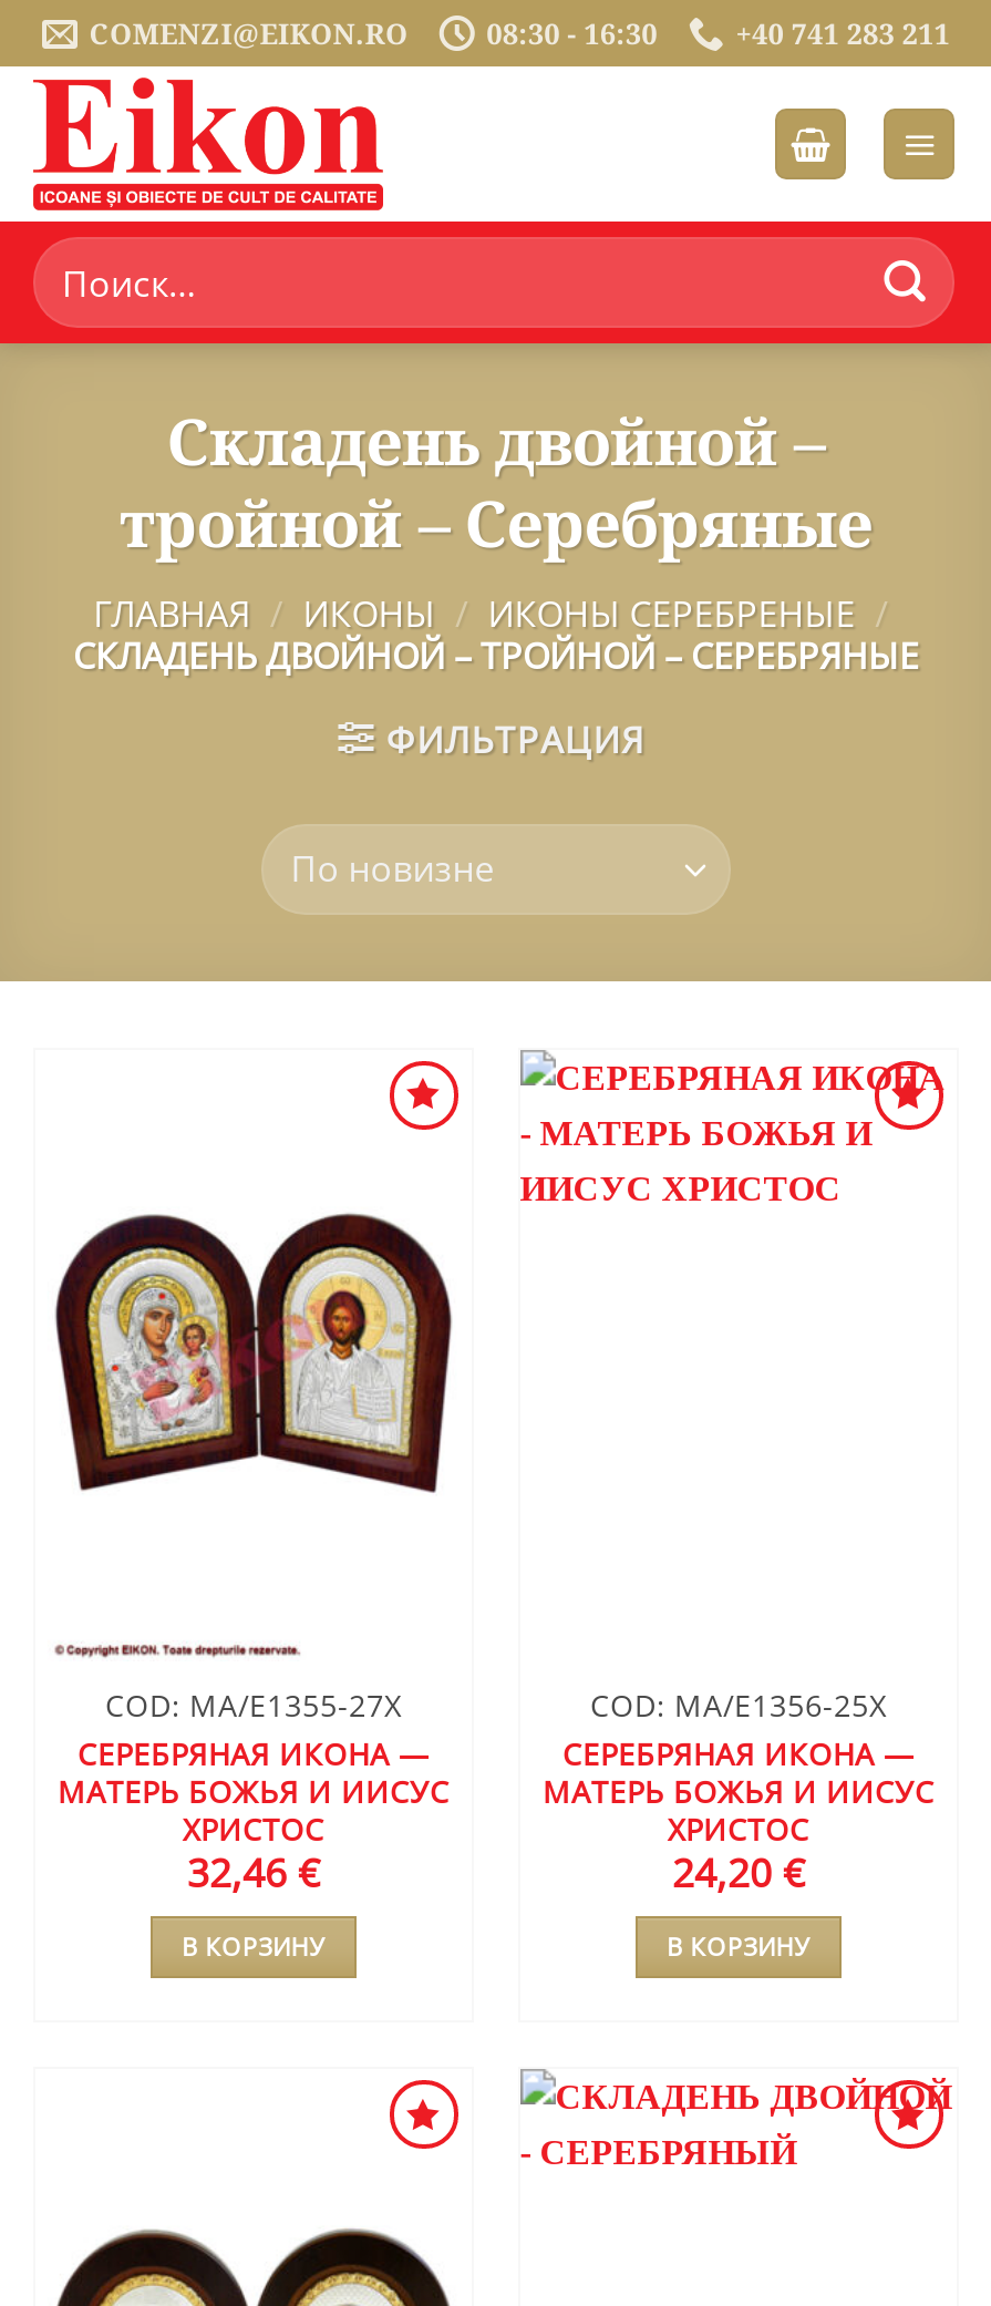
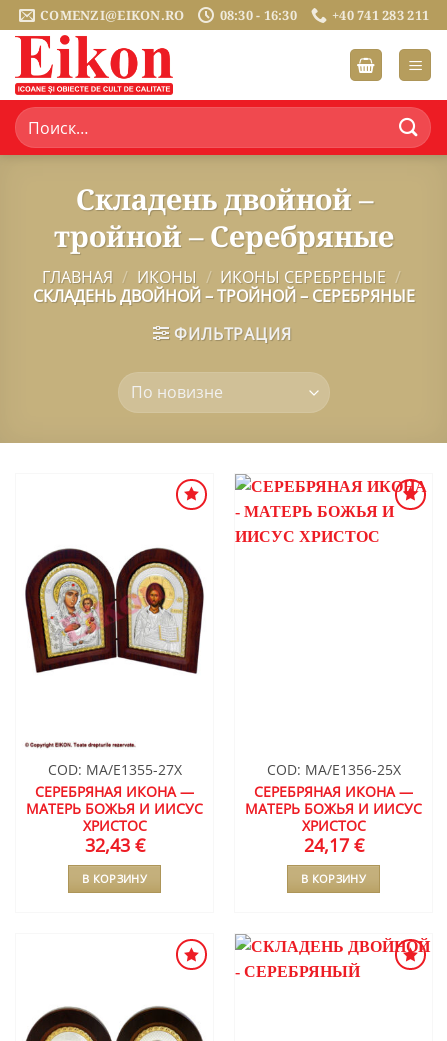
- 32,46 €
+ 32,43 €

- 24,20 €
+ 24,17 €
